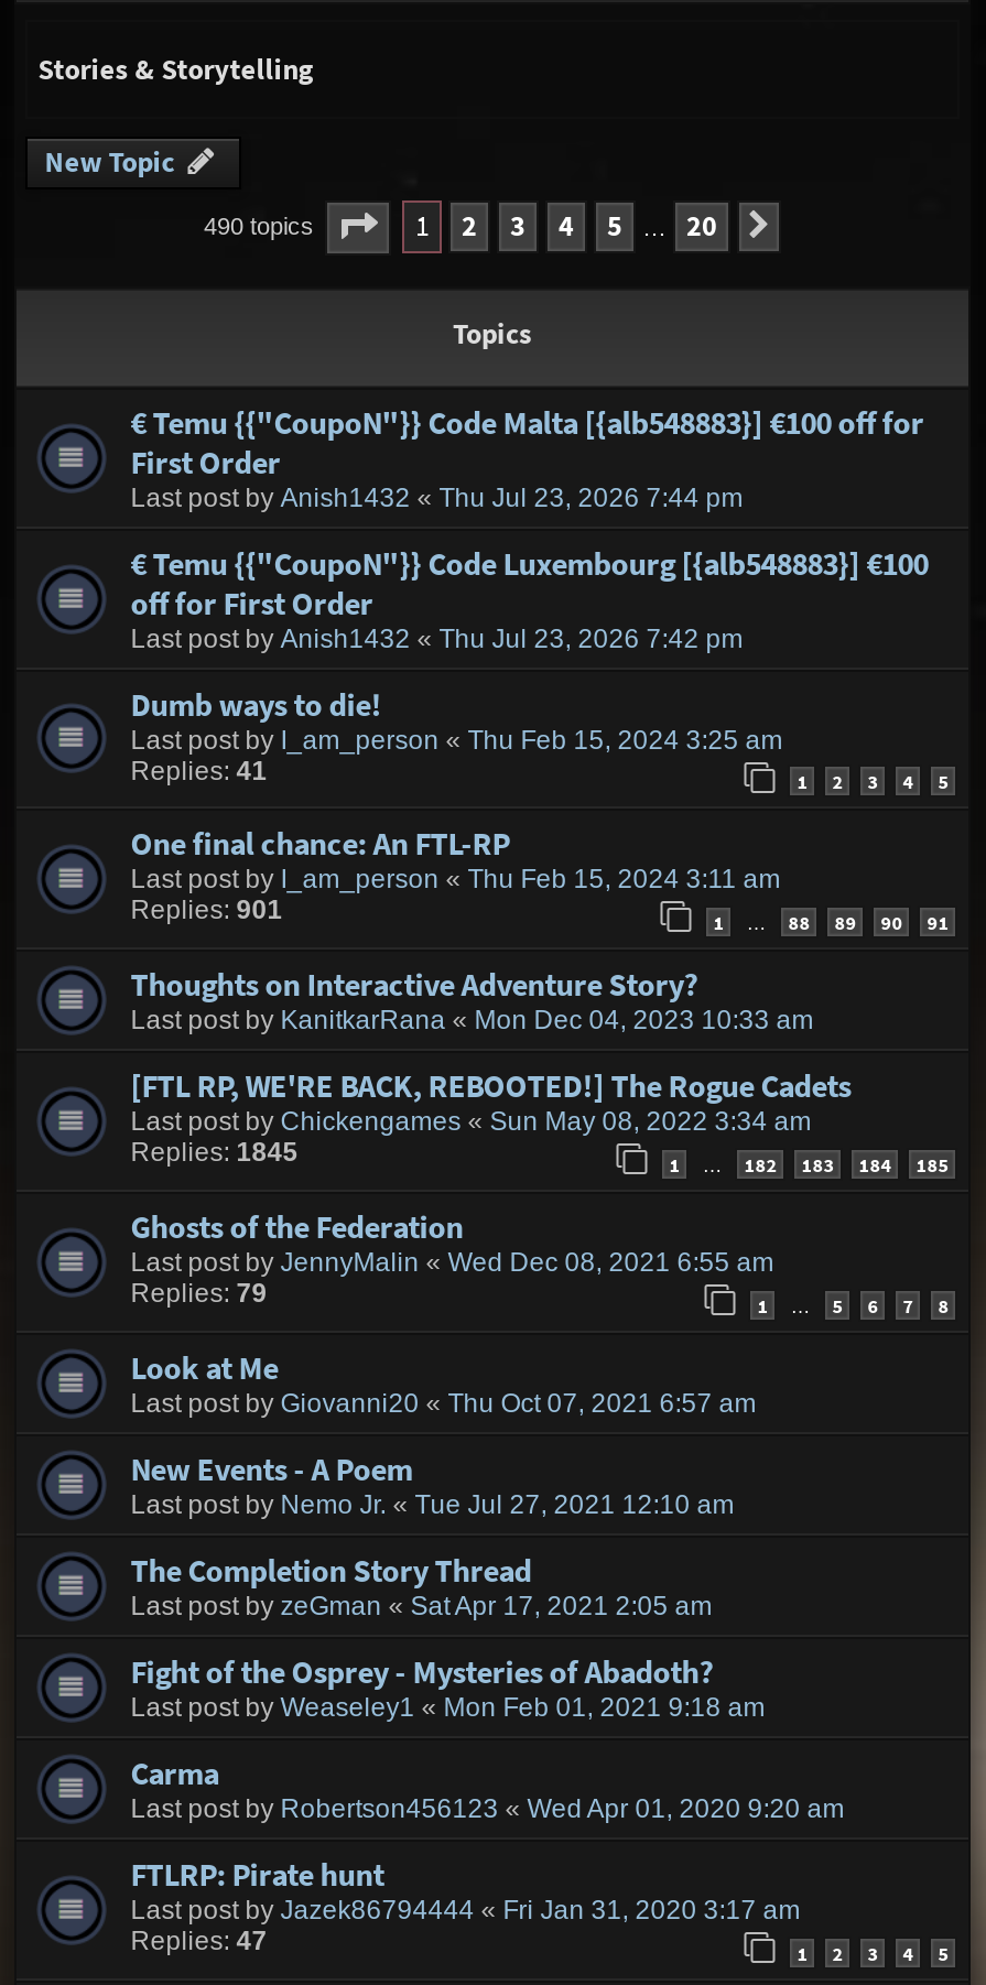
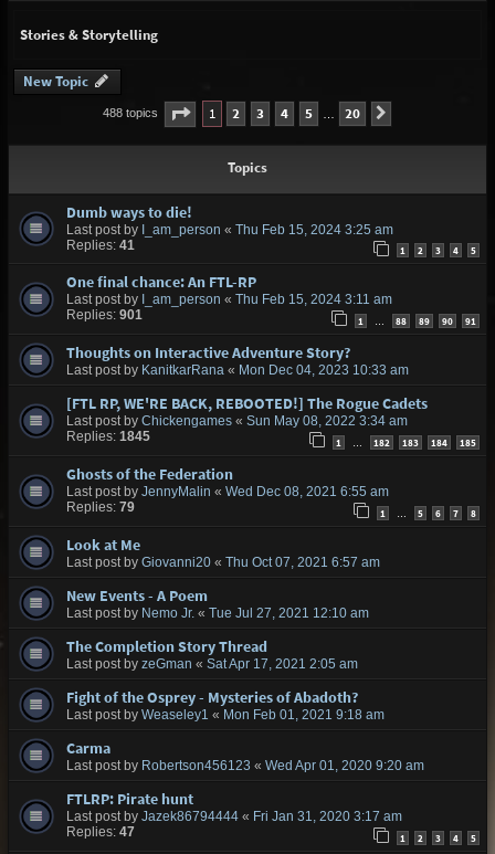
- 490 topics
+ 488 topics

- € Temu {{"CoupoN"}} Code Malta [{alb548883}] €100 off for
- First Order
- Last post by Anish1432 «Thu Jul 23, 2026 7:44 pm
- € Temu {{"CoupoN"}} Code Luxembourg [{alb548883}] €100
- off for First Order
- Last post by Anish1432 «Thu Jul 23, 2026 7:42 pm
